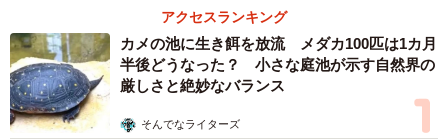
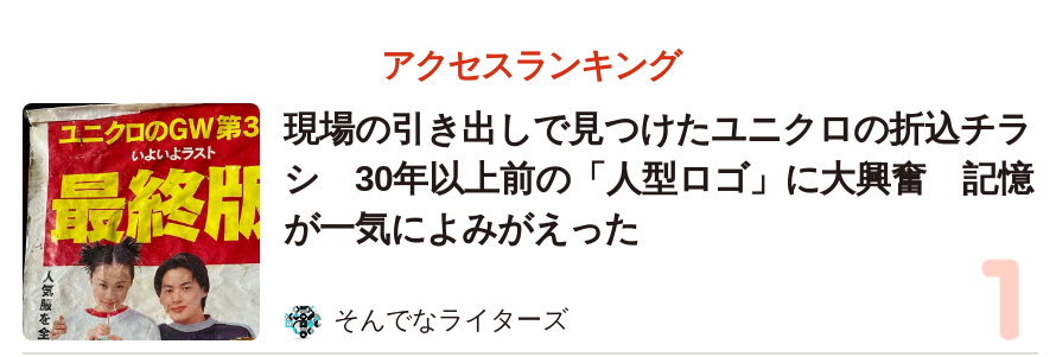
- [image]
- カメの池に生き餌を放流 メダカ100匹は1カ月
- 半後どうなった？ 小さな庭池が示す自然界の
- 厳しさと絶妙なバランス
+ [image]
+ 現場の引き出しで見つけたユニクロの折込チラ
+ シ 30年以上前の「人型ロゴ」に大興奮 記憶
+ が一気によみがえった
